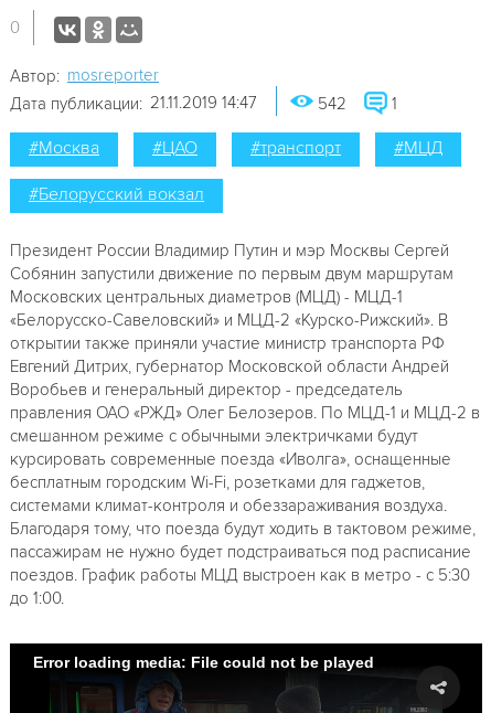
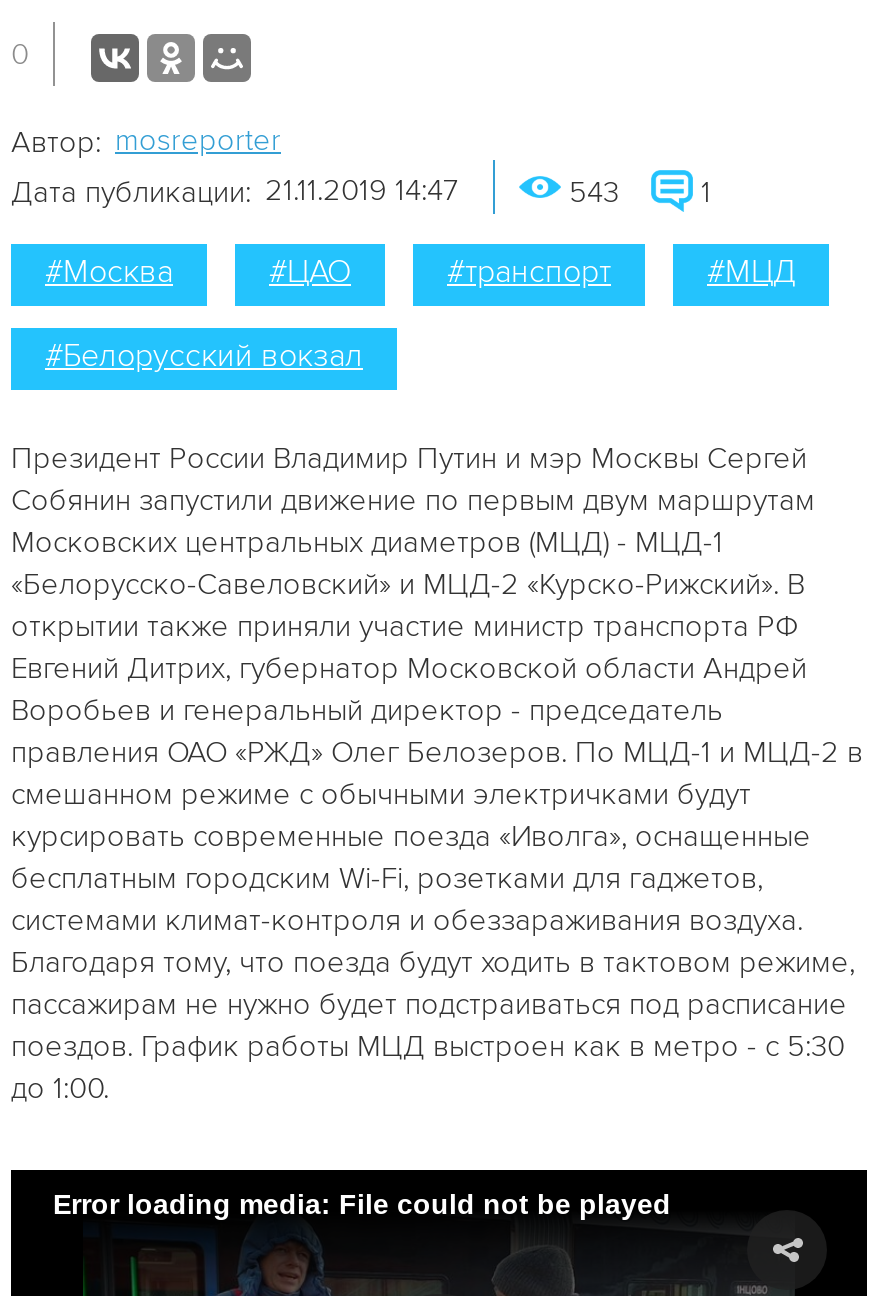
- 542
+ 543
